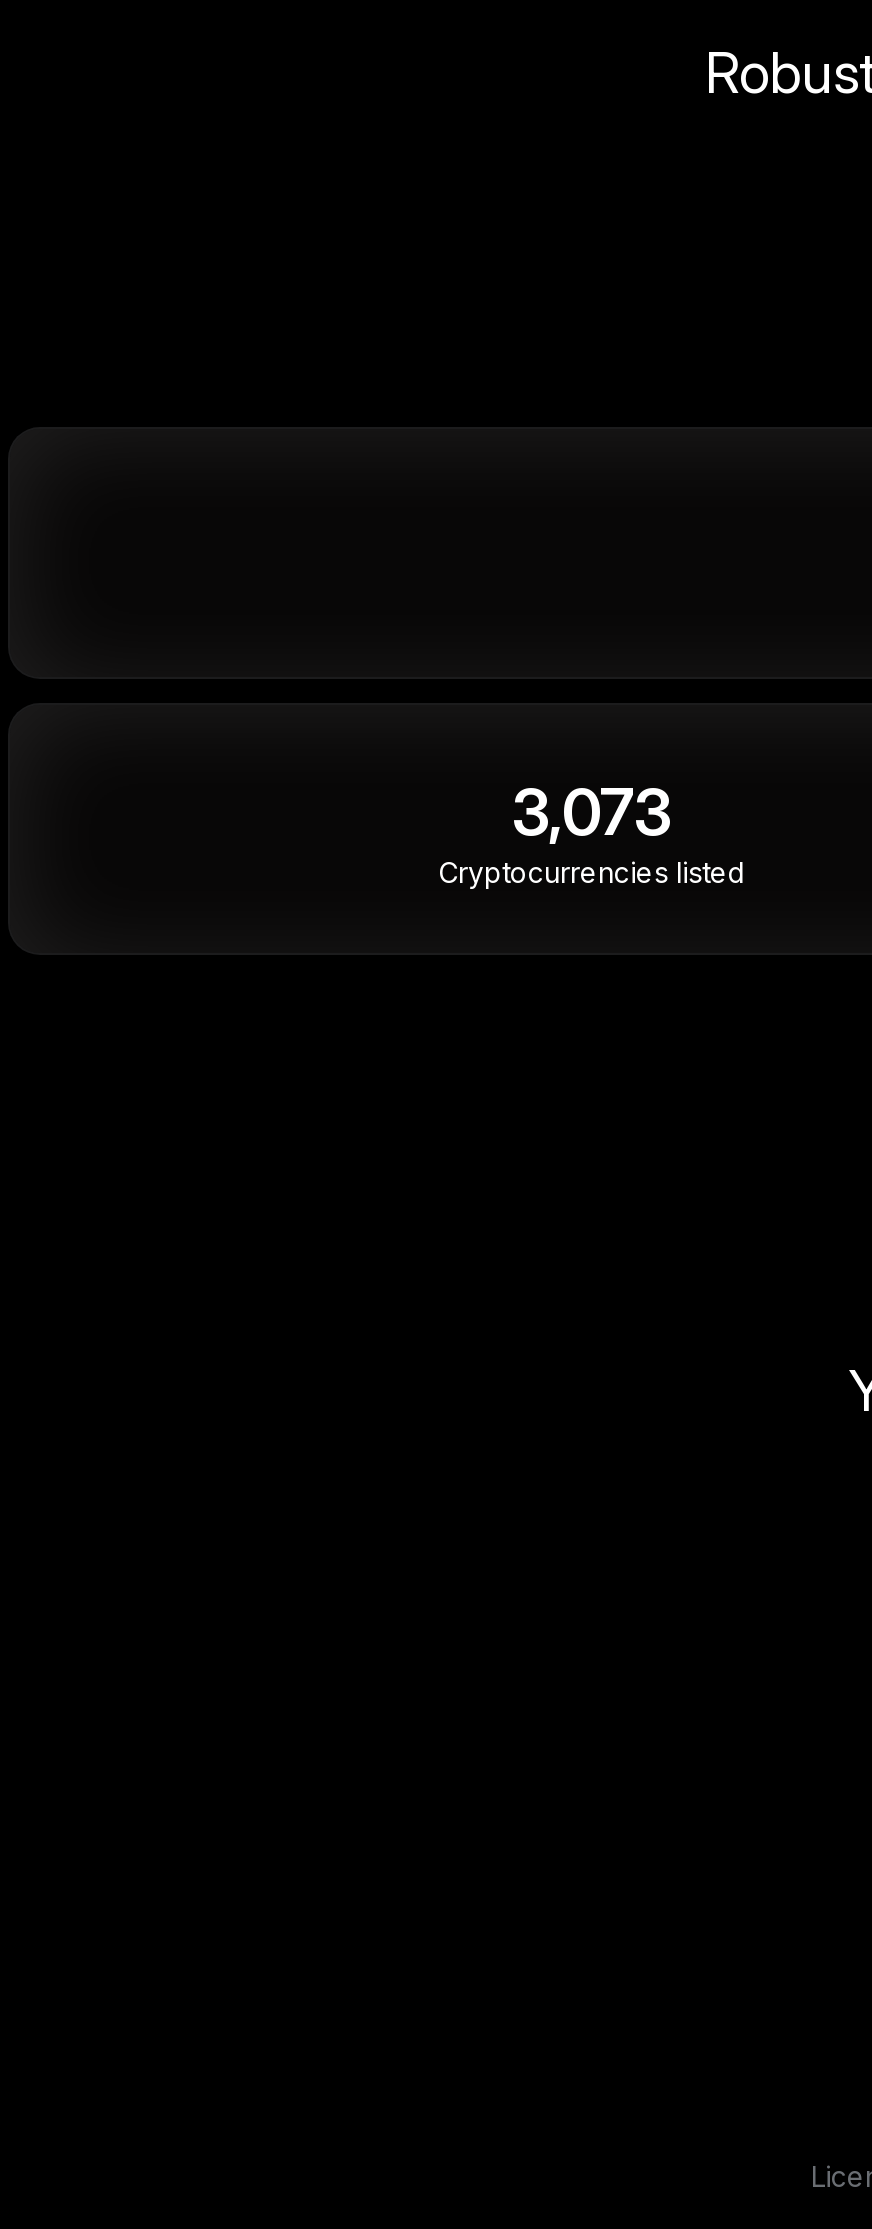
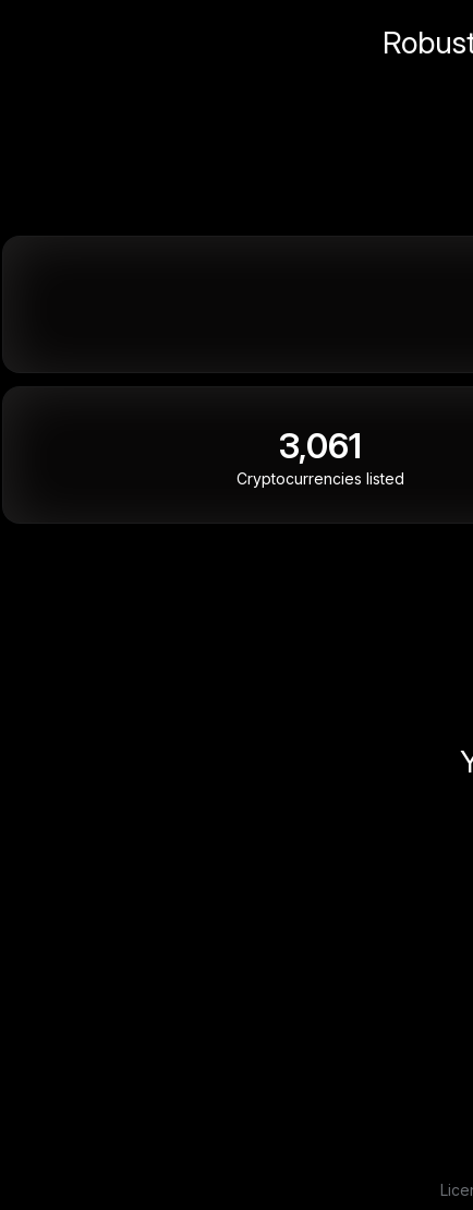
- 3,073
+ 3,061
